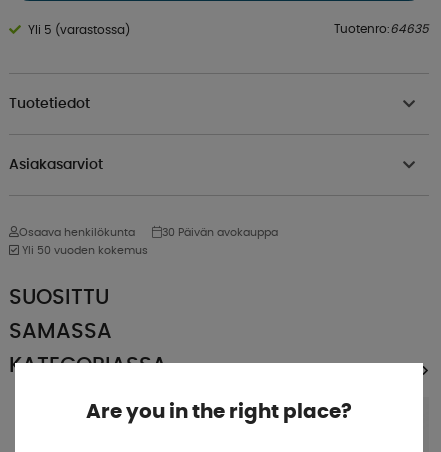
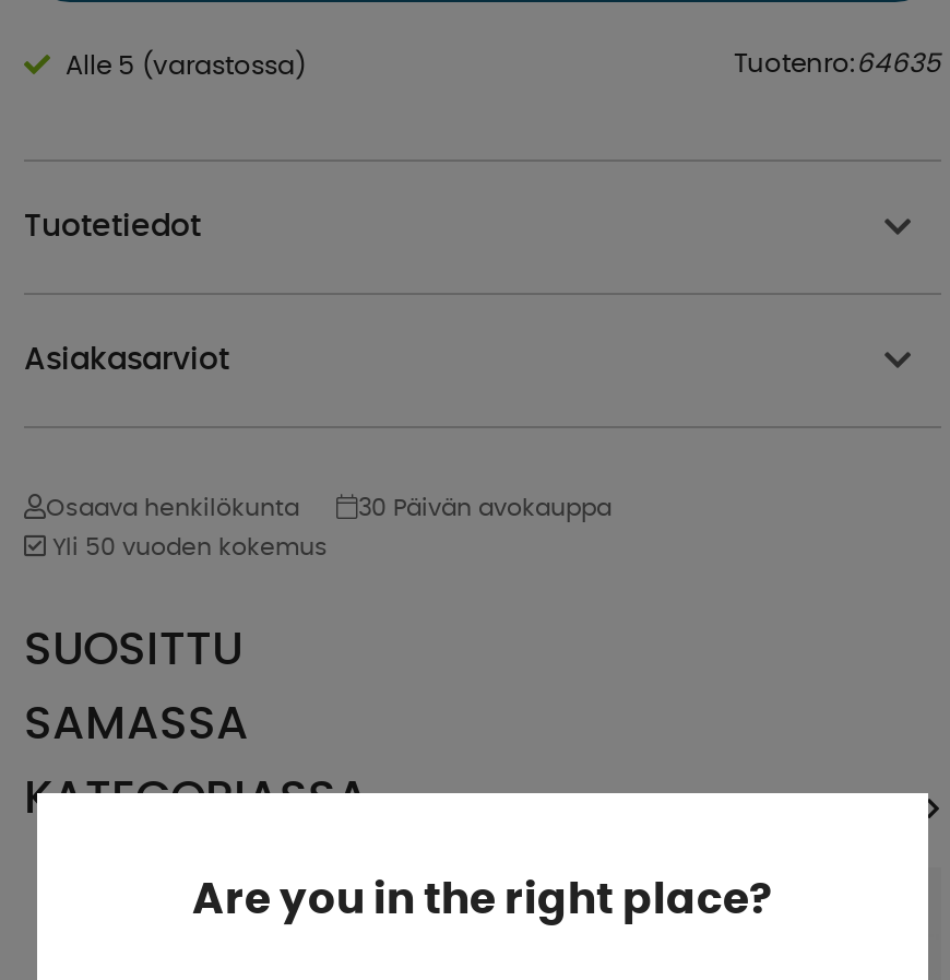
- Yli 5 (varastossa)
+ Alle 5 (varastossa)
